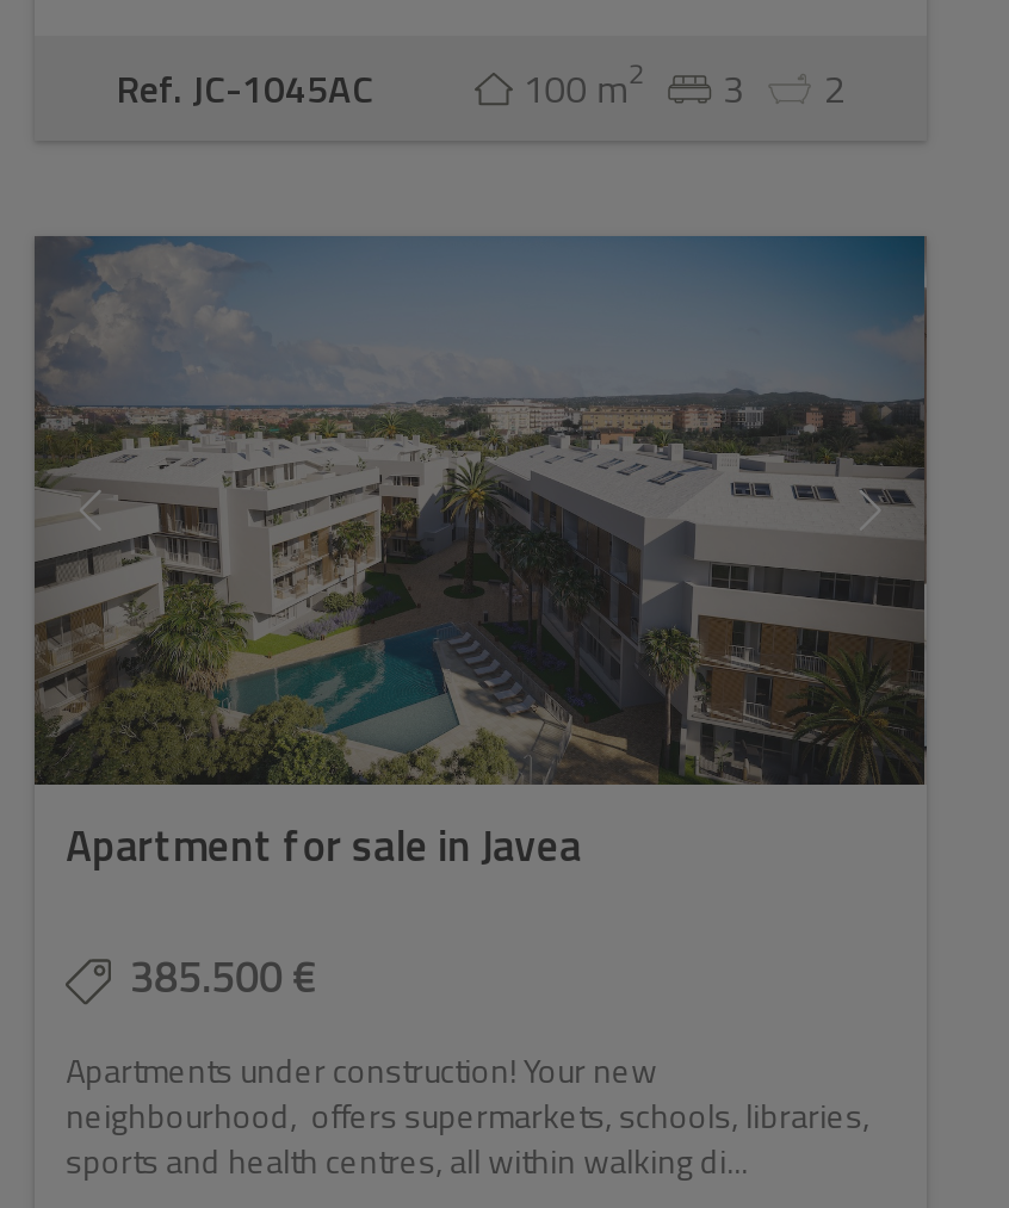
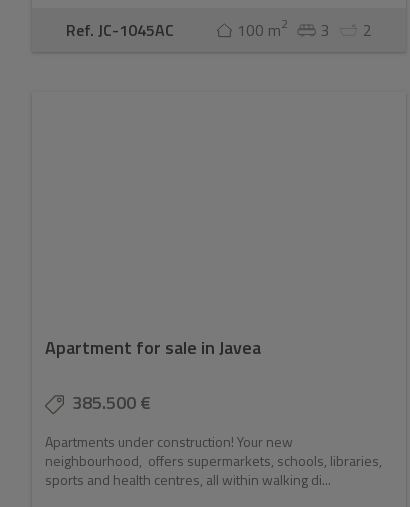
- [image]
